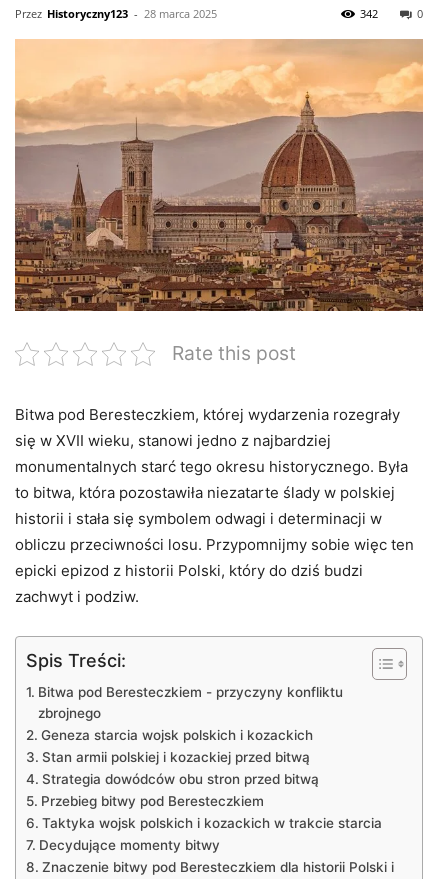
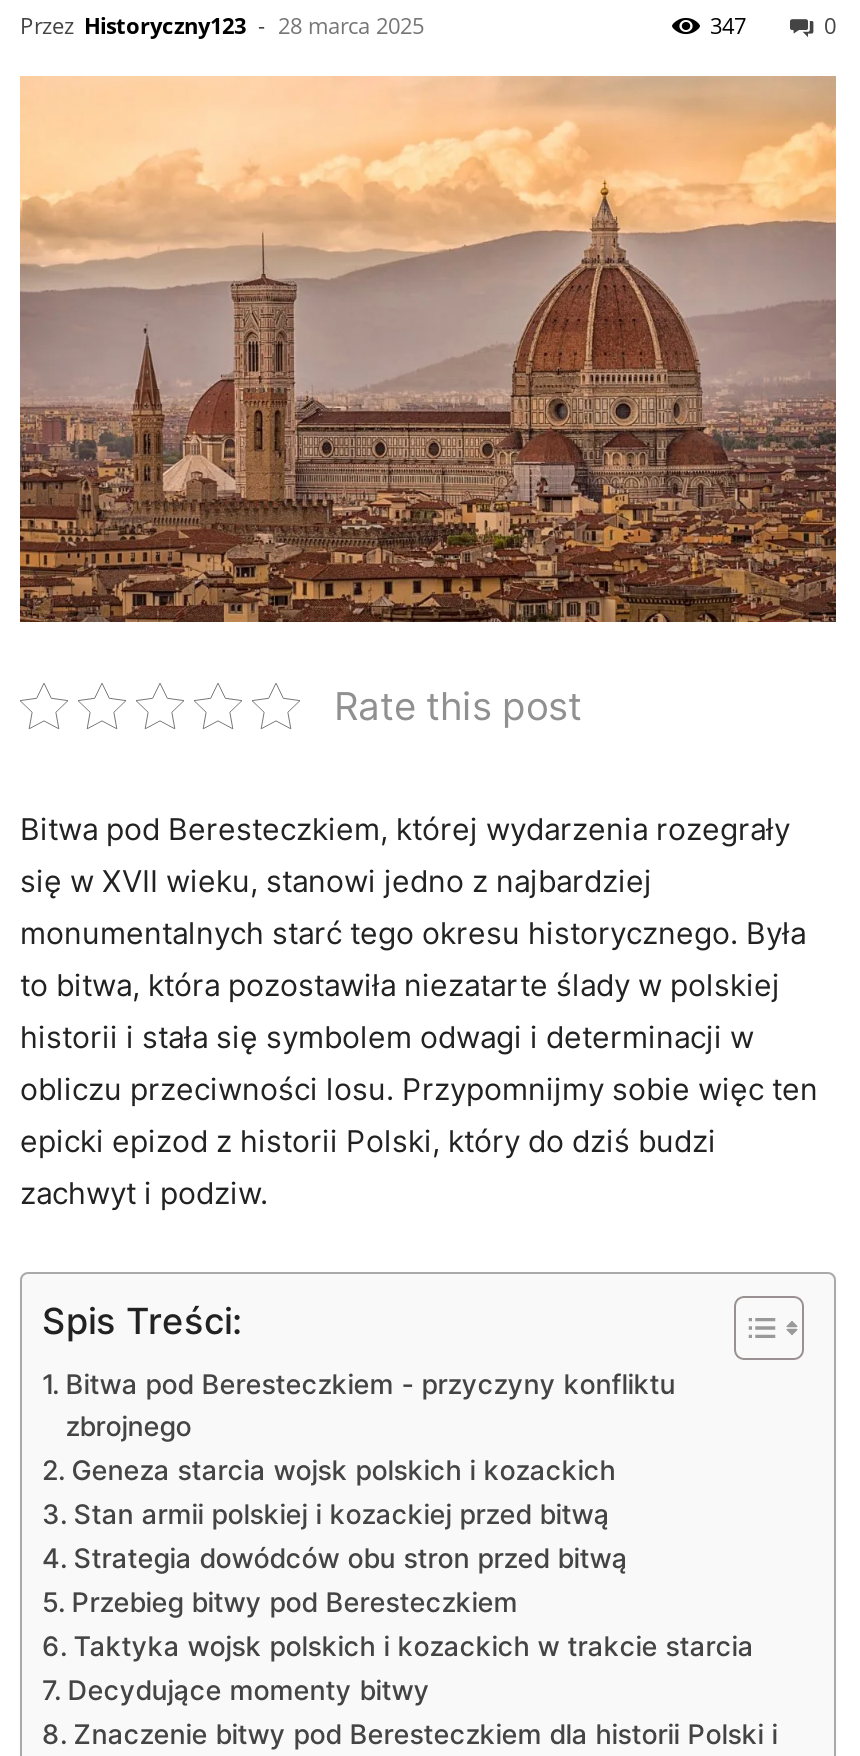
- 342
+ 347
